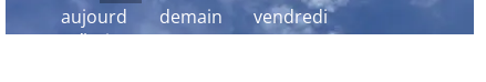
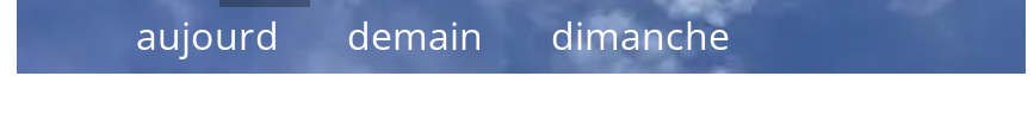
- vendredi
+ dimanche
